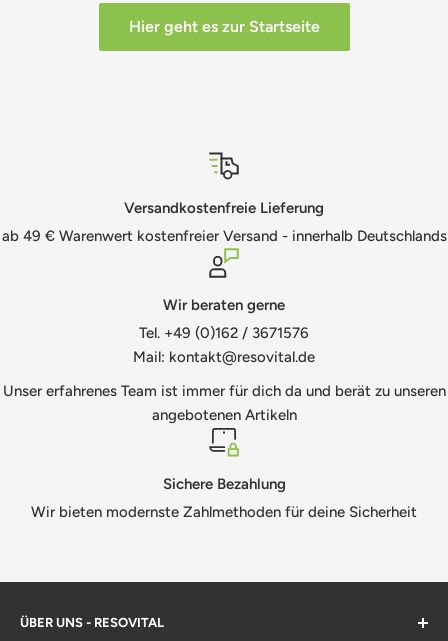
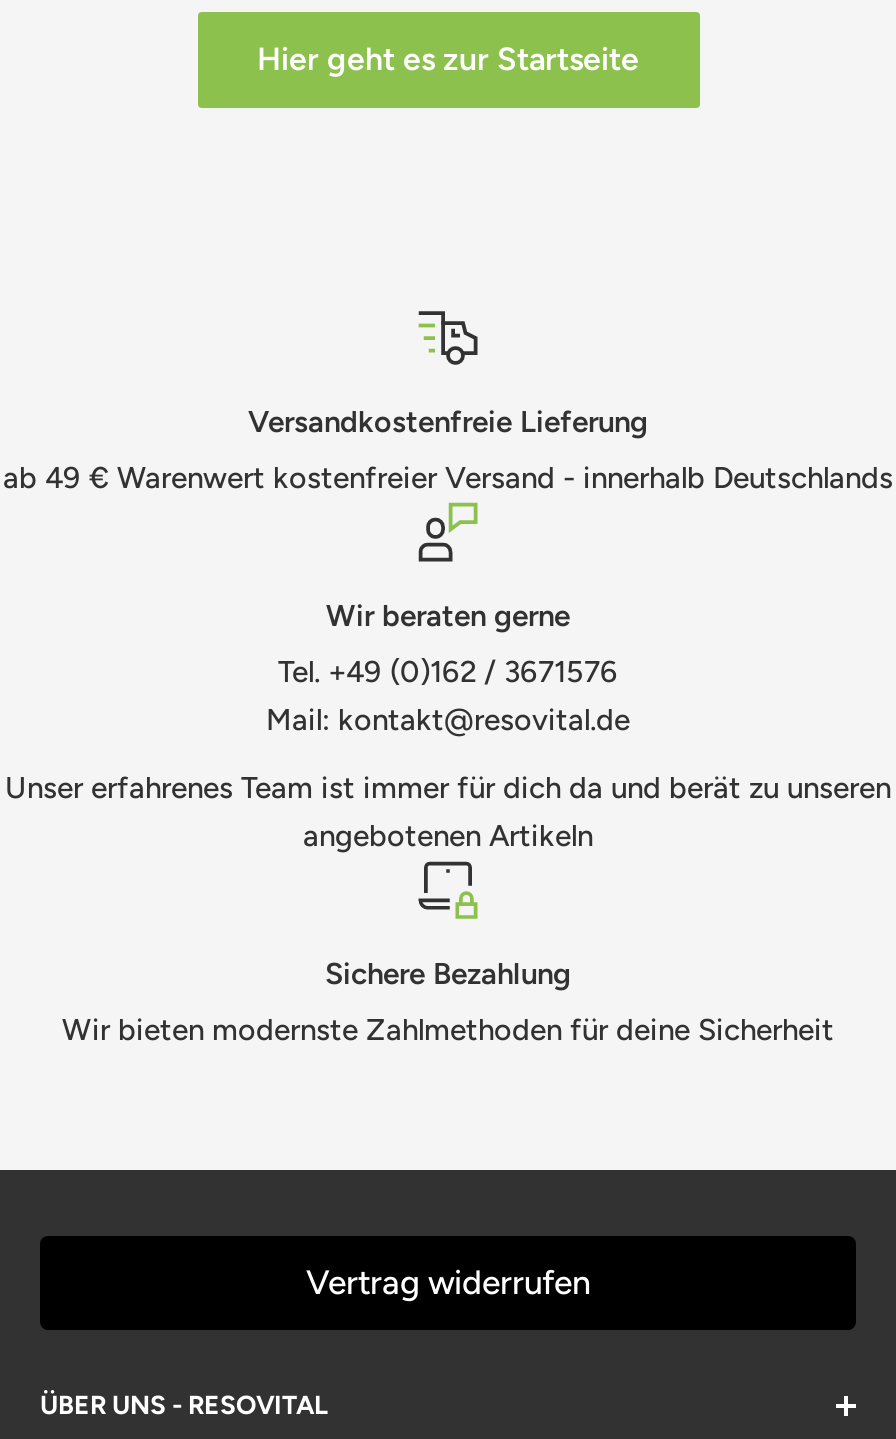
+ Vertrag widerrufen
